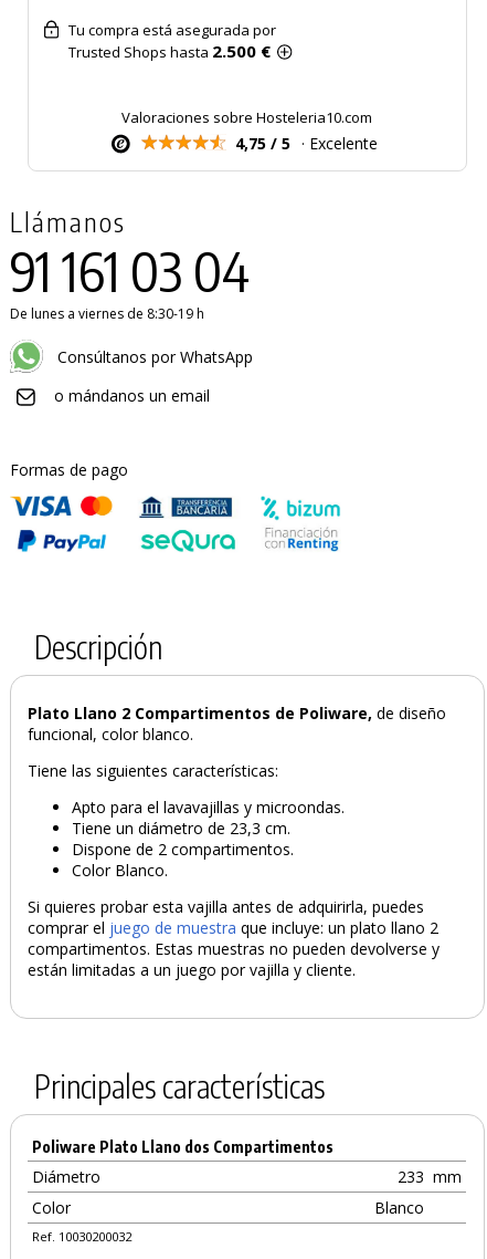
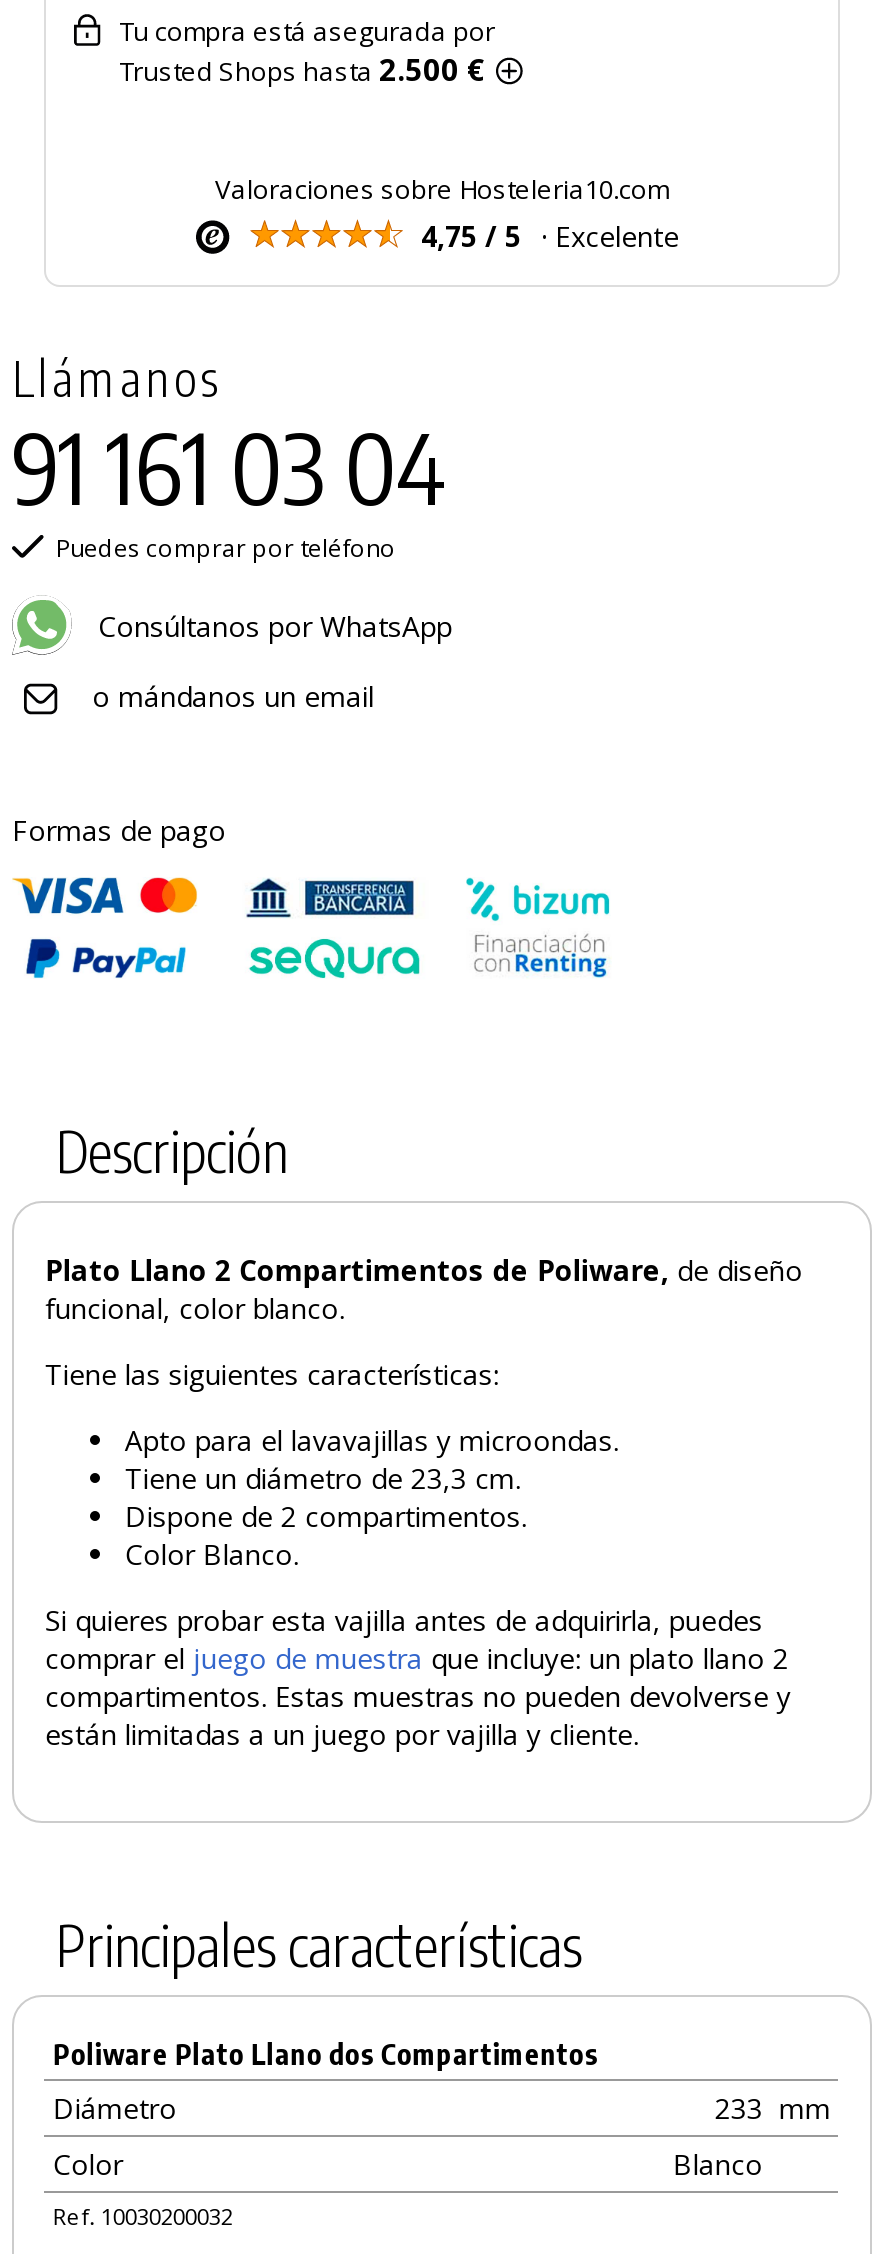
- De lunes a viernes de 8:30-19 h
+ Puedes comprar por teléfono
